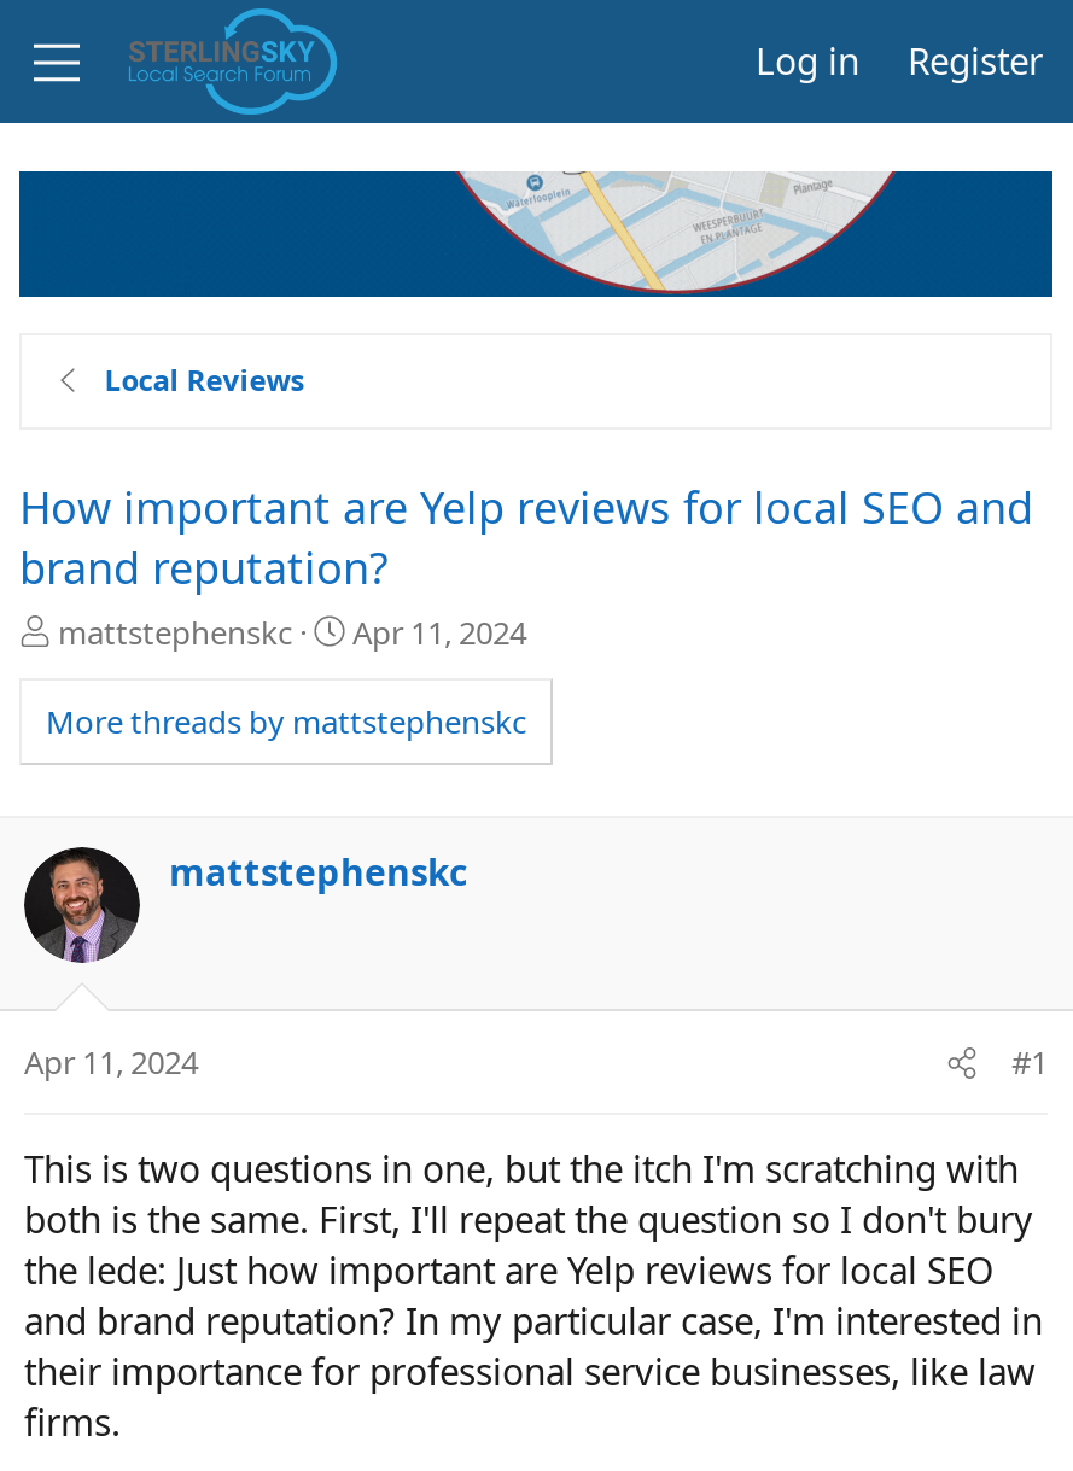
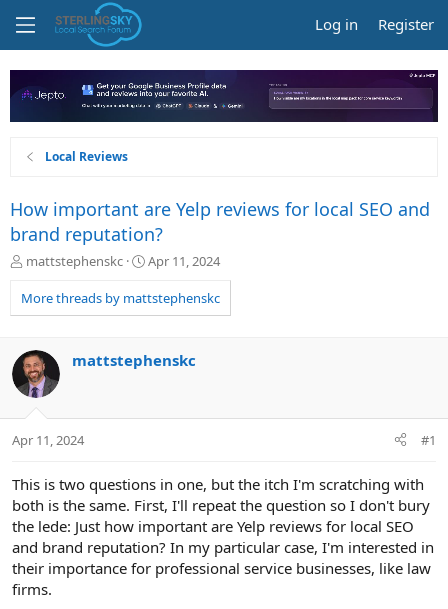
- [image]
+ [image]
